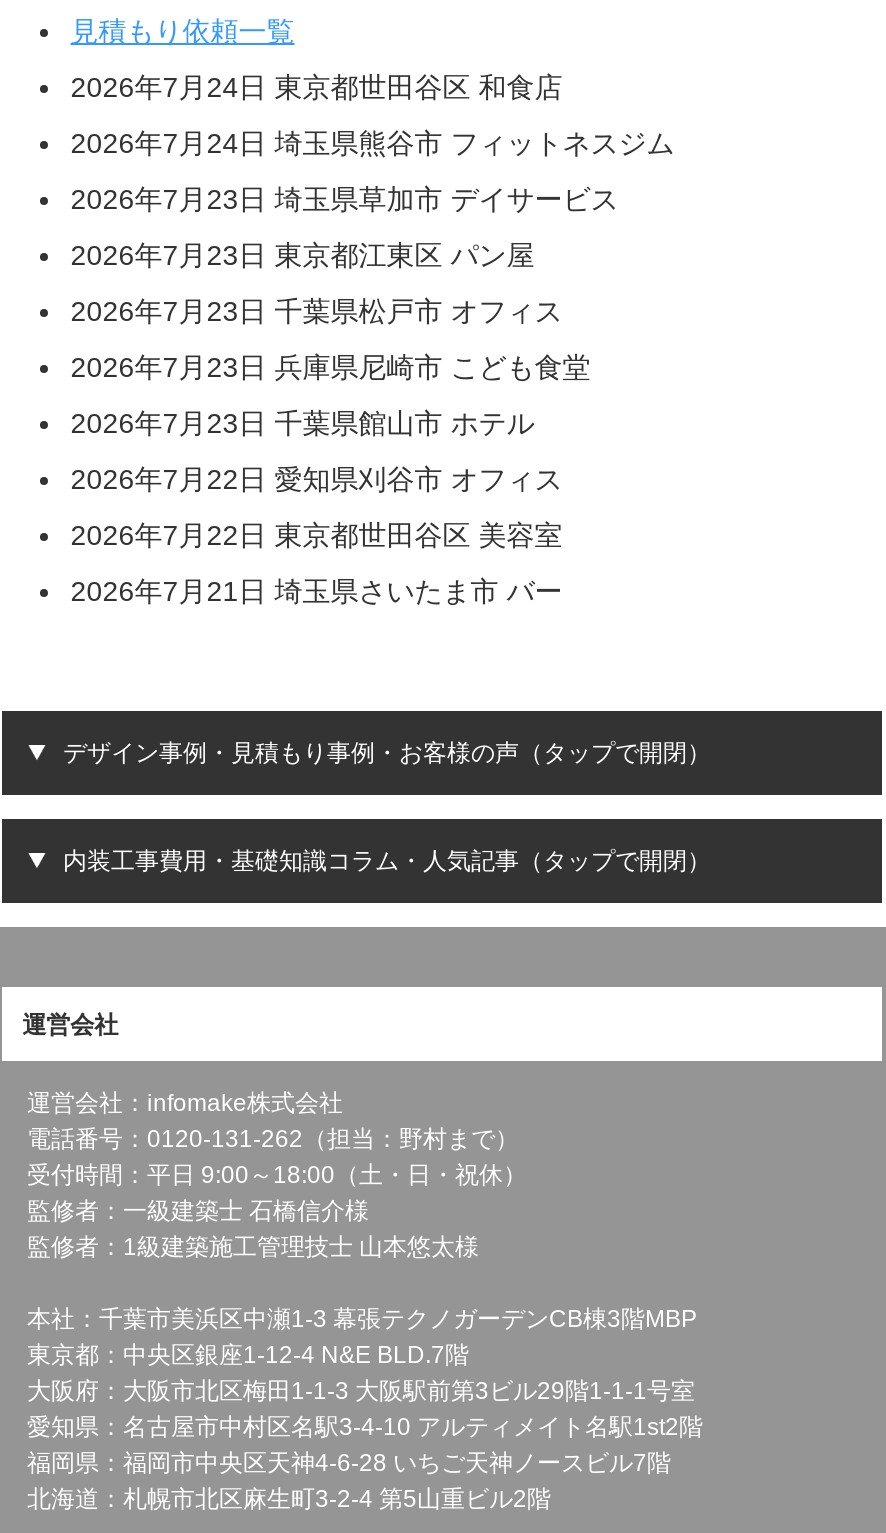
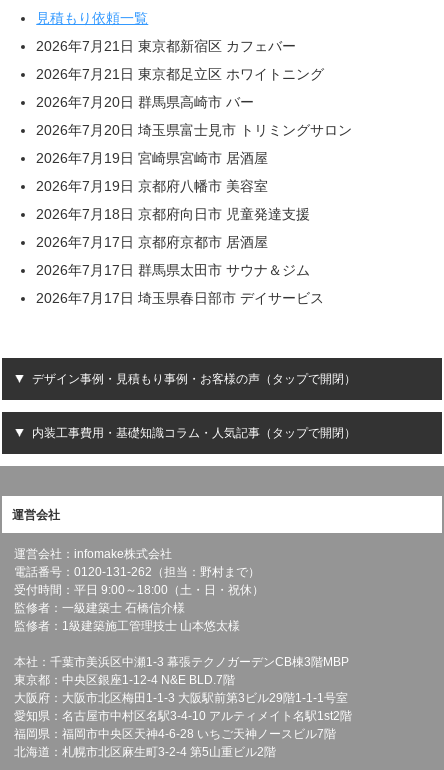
- 2026年7月24日 東京都世田谷区 和食店
+ 2026年7月21日 東京都新宿区 カフェバー

- 2026年7月24日 埼玉県熊谷市 フィットネスジム
+ 2026年7月21日 東京都足立区 ホワイトニング

- 2026年7月23日 埼玉県草加市 デイサービス
+ 2026年7月20日 群馬県高崎市 バー

- 2026年7月23日 東京都江東区 パン屋
+ 2026年7月20日 埼玉県富士見市 トリミングサロン

- 2026年7月23日 千葉県松戸市 オフィス
+ 2026年7月19日 宮崎県宮崎市 居酒屋

- 2026年7月23日 兵庫県尼崎市 こども食堂
+ 2026年7月19日 京都府八幡市 美容室

- 2026年7月23日 千葉県館山市 ホテル
+ 2026年7月18日 京都府向日市 児童発達支援

- 2026年7月22日 愛知県刈谷市 オフィス
+ 2026年7月17日 京都府京都市 居酒屋

- 2026年7月22日 東京都世田谷区 美容室
+ 2026年7月17日 群馬県太田市 サウナ＆ジム

- 2026年7月21日 埼玉県さいたま市 バー
+ 2026年7月17日 埼玉県春日部市 デイサービス
